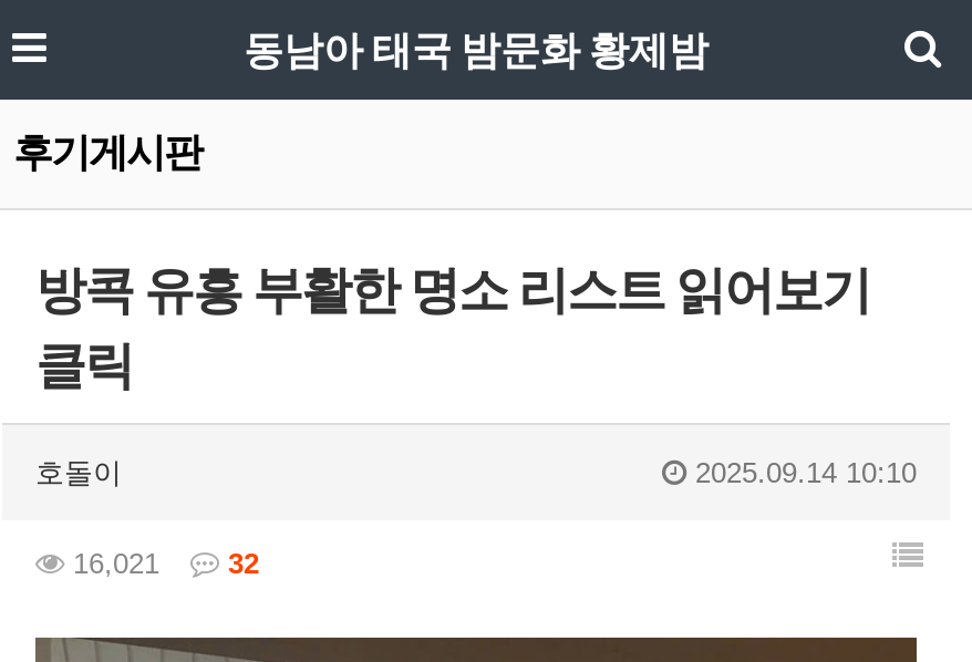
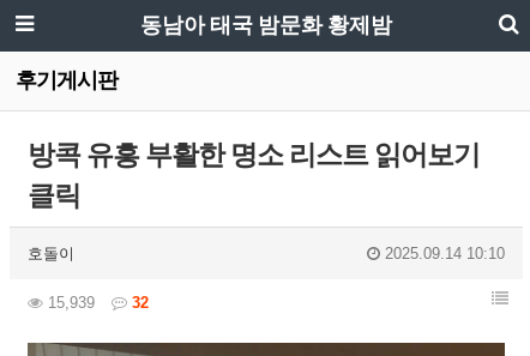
- 16,021
+ 15,939
